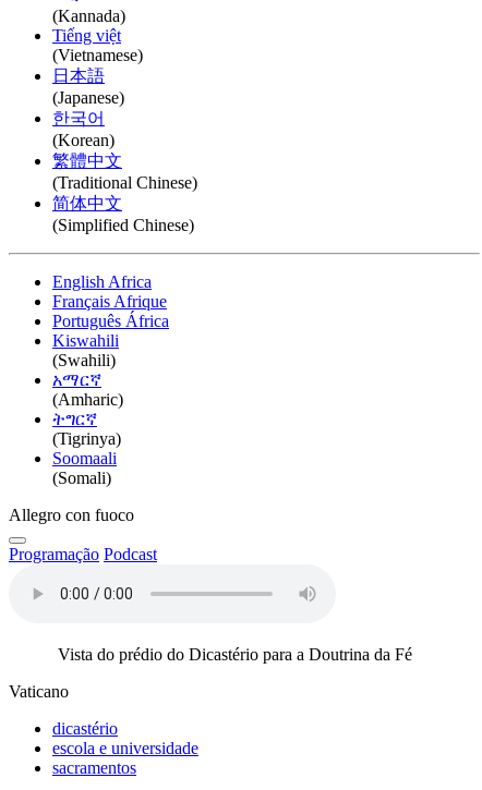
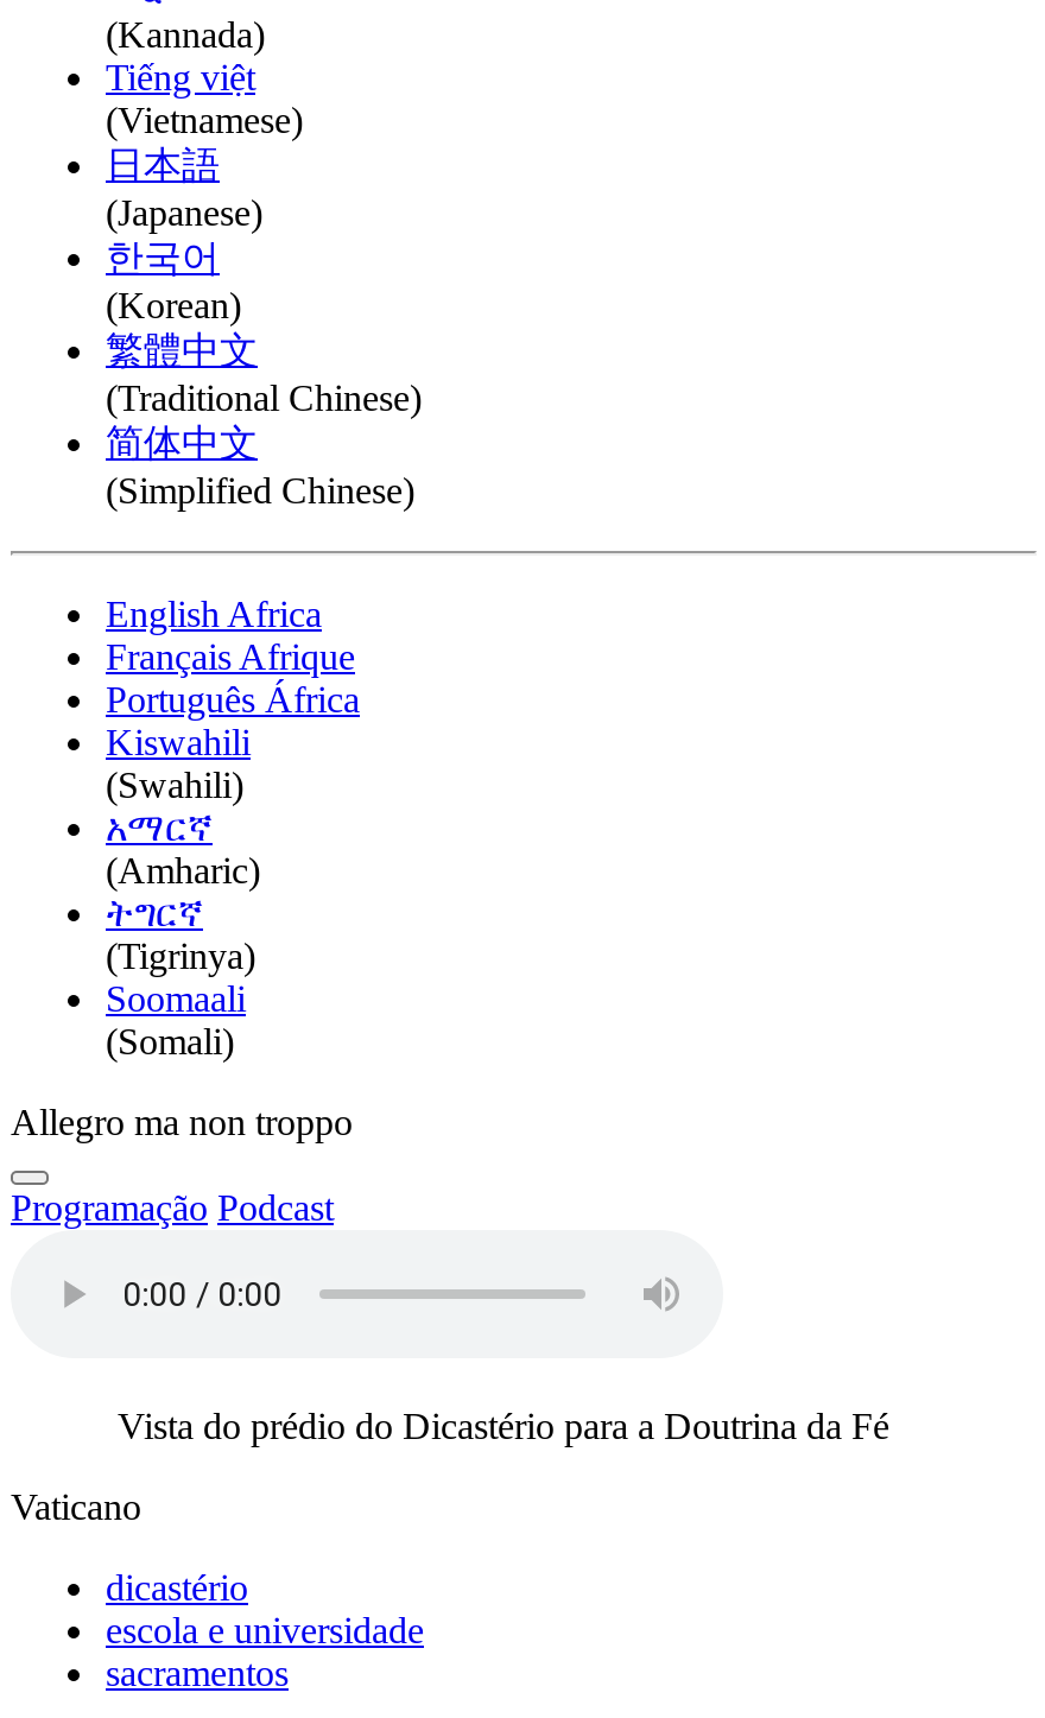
- Allegro con fuoco
+ Allegro ma non troppo
